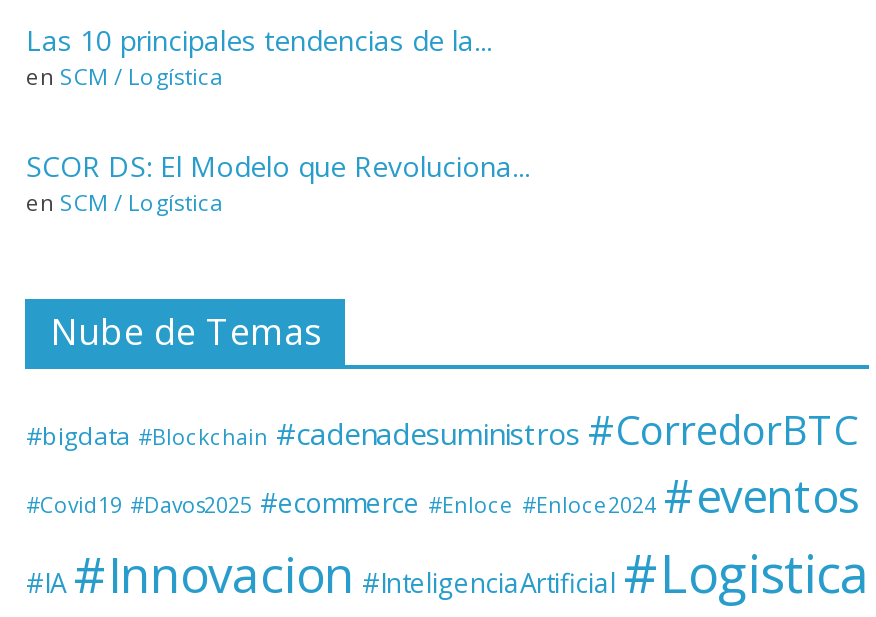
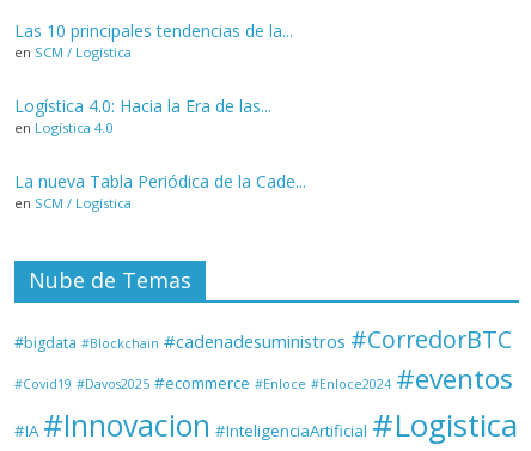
- SCOR DS: El Modelo que Revoluciona...
+ Logística 4.0: Hacia la Era de las...
+ en Logística 4.0
+ La nueva Tabla Periódica de la Cade...
